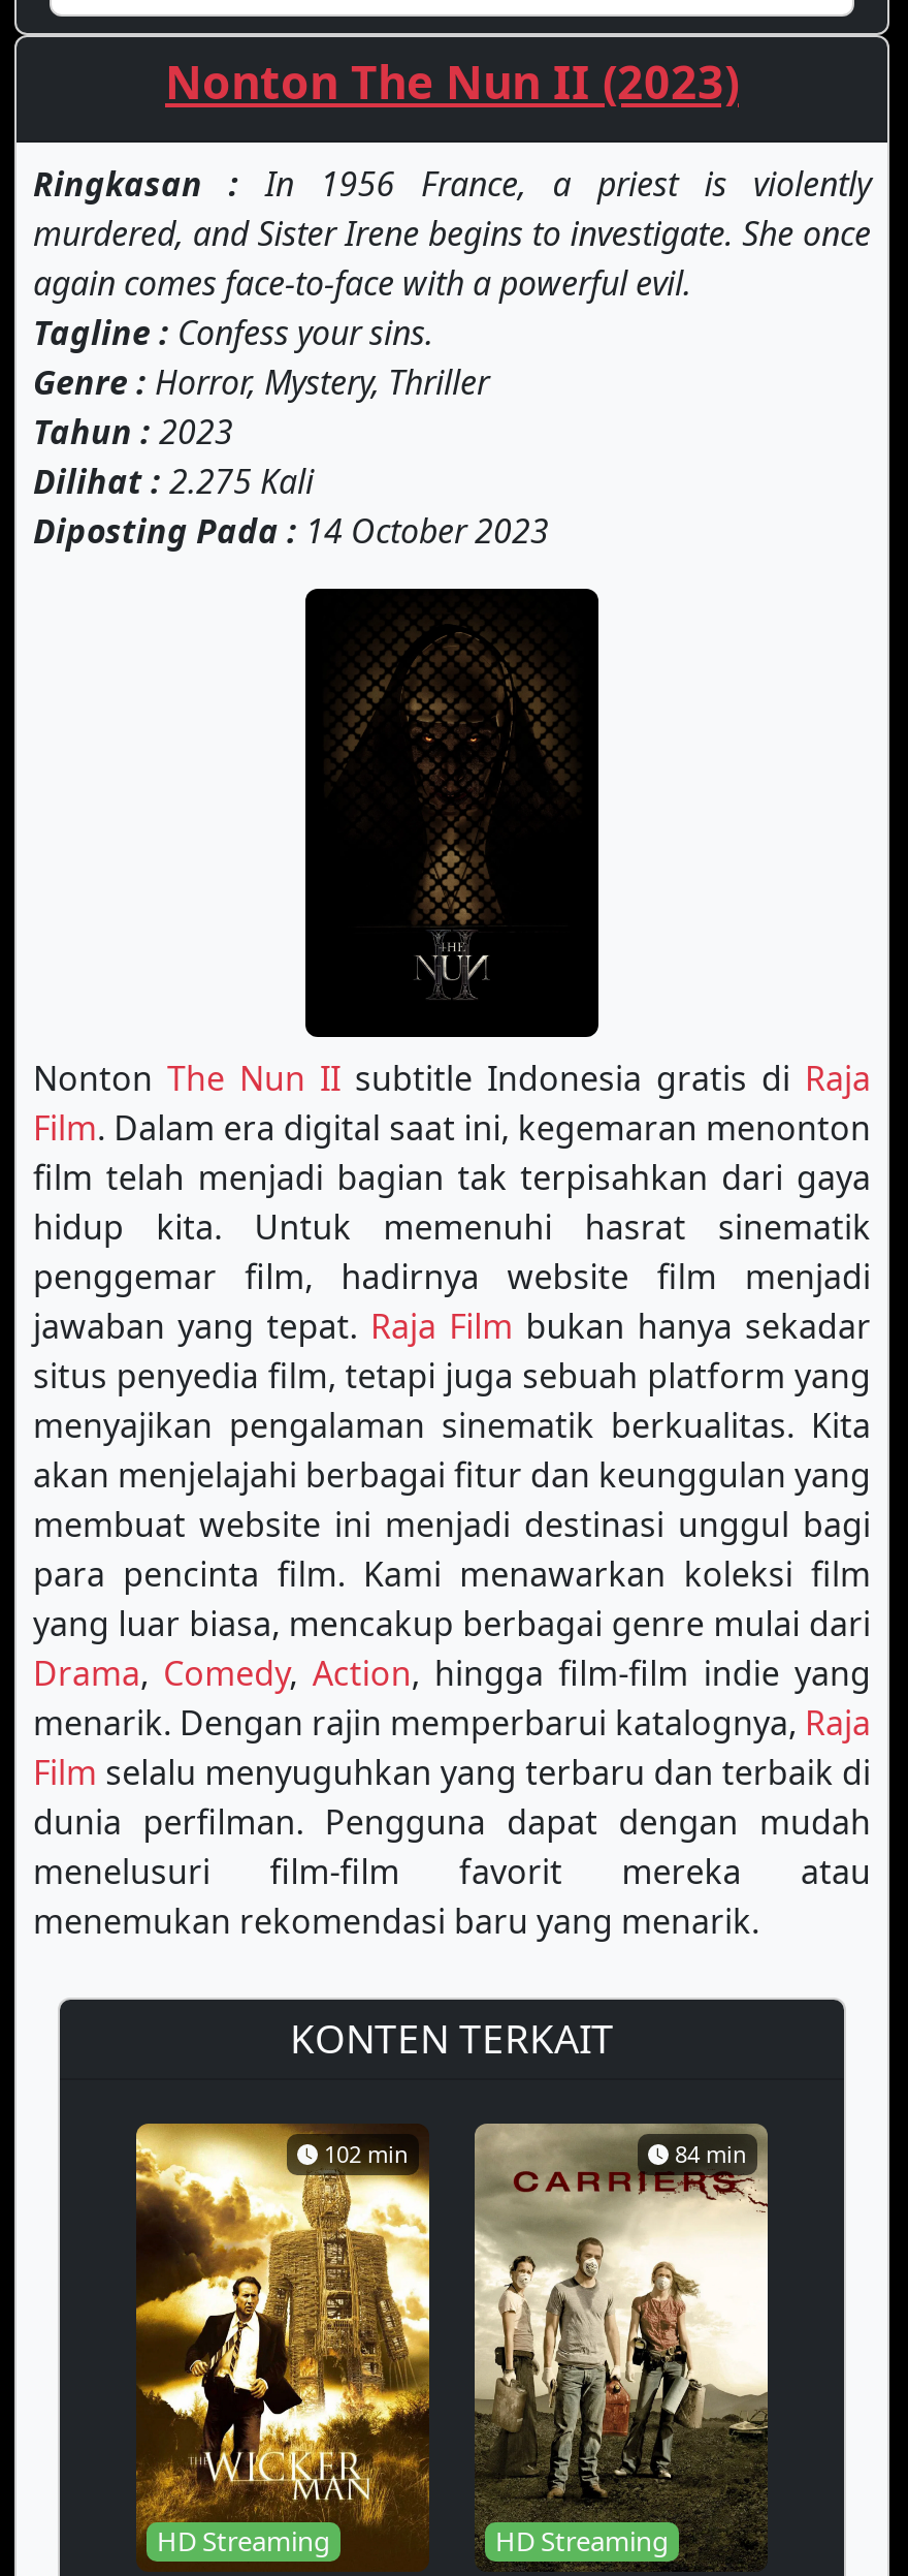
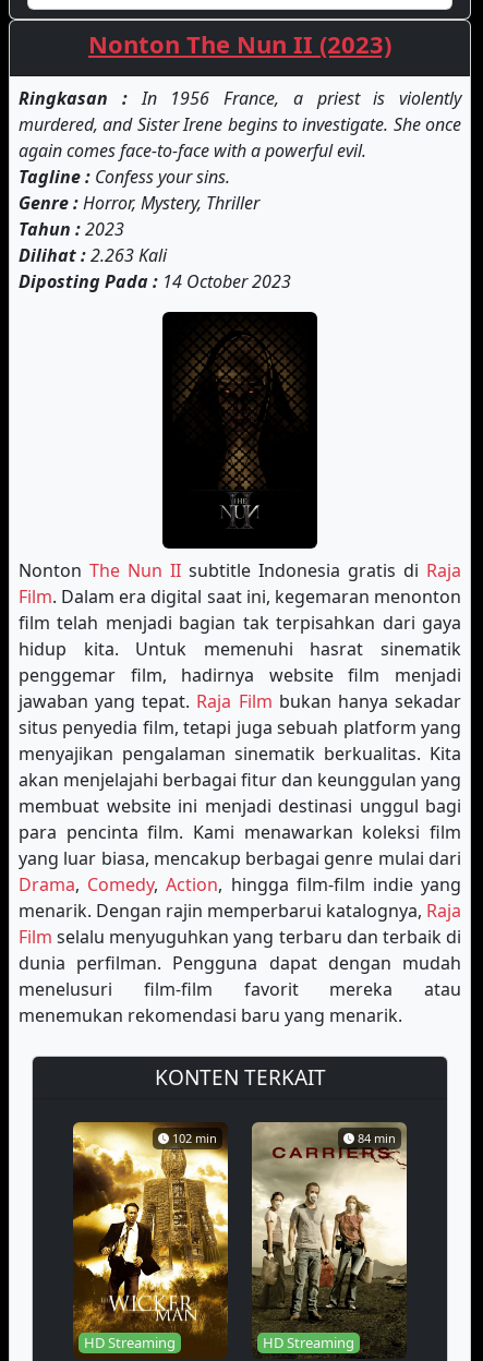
- Dilihat : 2.275 Kali
+ Dilihat : 2.263 Kali
